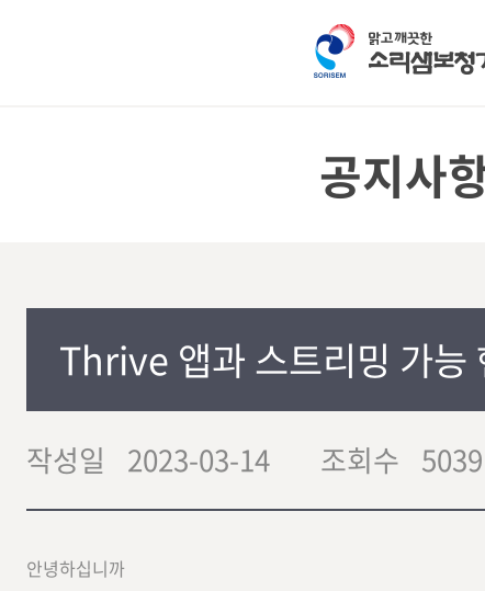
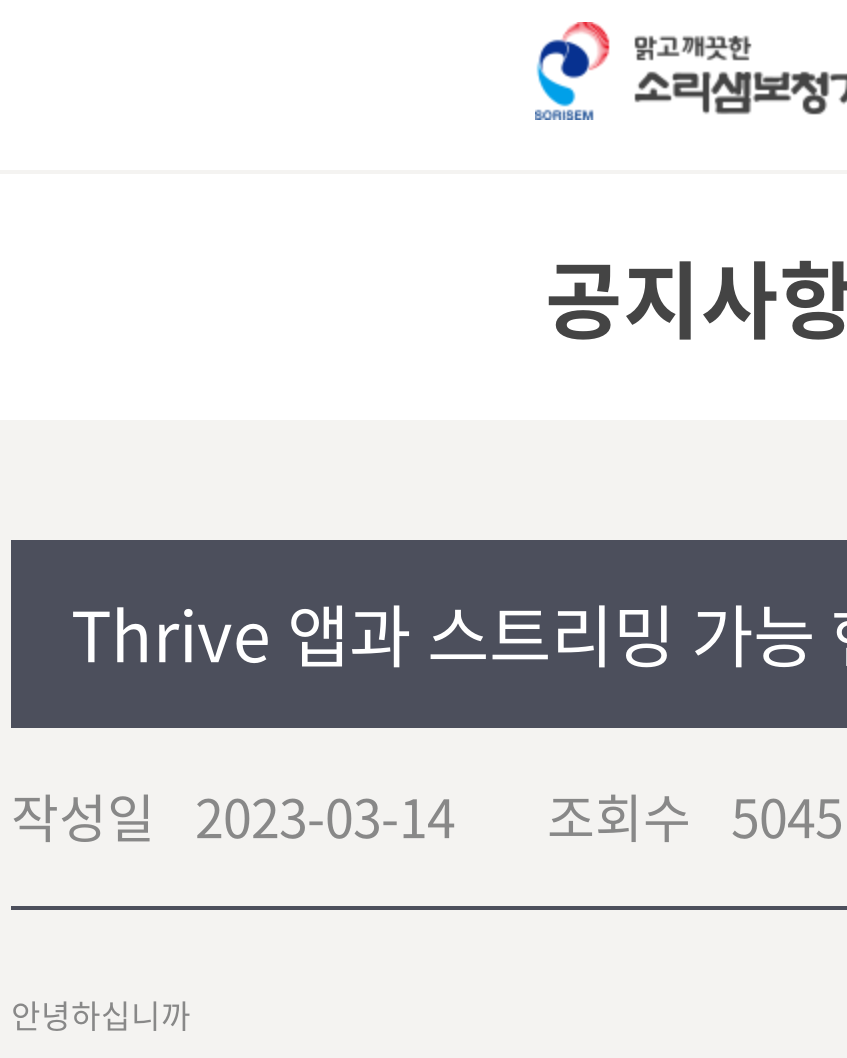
- 작성일 2023-03-14 조회수 5039
+ 작성일 2023-03-14 조회수 5045
